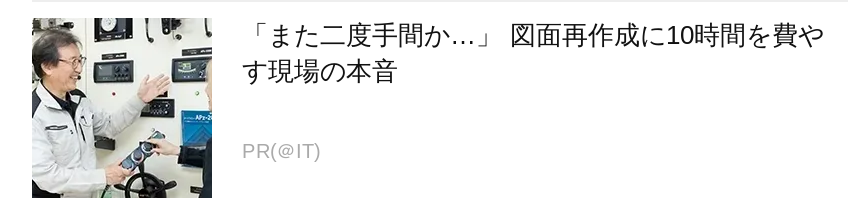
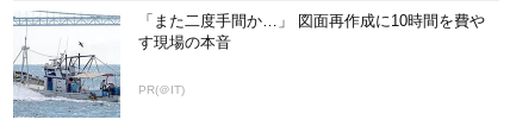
- [image]
+ [image]
